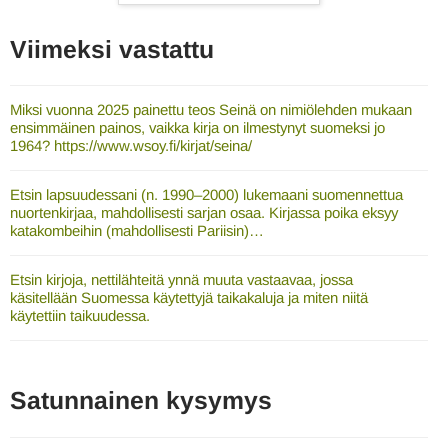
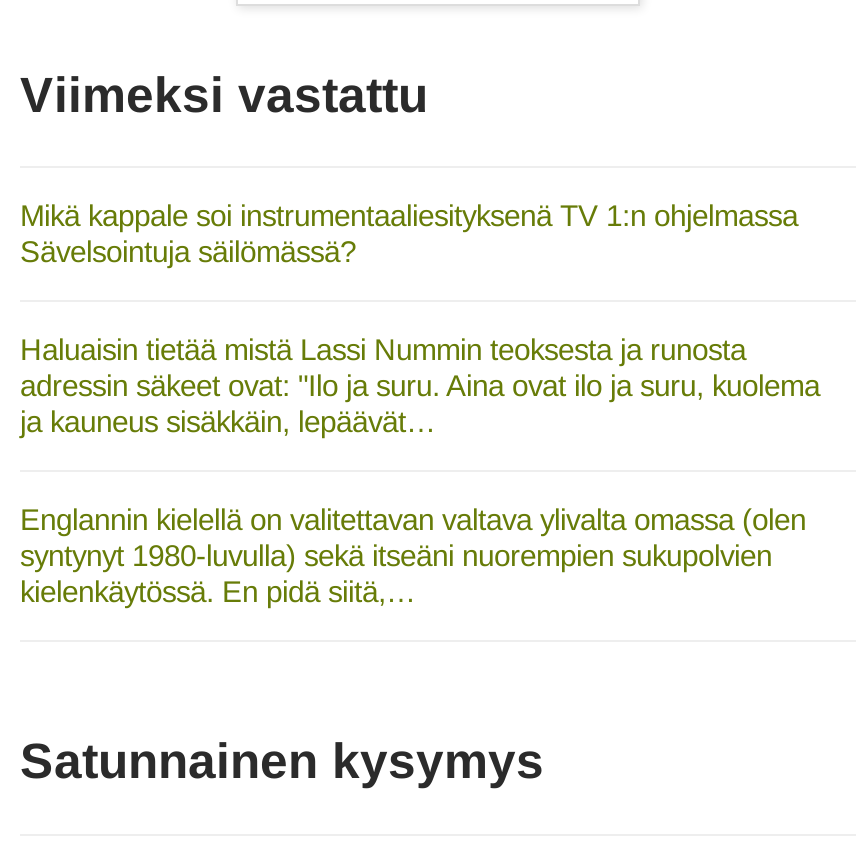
- Miksi vuonna 2025 painettu teos Seinä on nimiölehden mukaan
- ensimmäinen painos, vaikka kirja on ilmestynyt suomeksi jo
- 1964? https://www.wsoy.fi/kirjat/seina/
+ Mikä kappale soi instrumentaaliesityksenä TV 1:n ohjelmassa
+ Sävelsointuja säilömässä?

- Etsin lapsuudessani (n. 1990–2000) lukemaani suomennettua
- nuortenkirjaa, mahdollisesti sarjan osaa. Kirjassa poika eksyy
- katakombeihin (mahdollisesti Pariisin)…
+ Haluaisin tietää mistä Lassi Nummin teoksesta ja runosta
+ adressin säkeet ovat: "Ilo ja suru. Aina ovat ilo ja suru, kuolema
+ ja kauneus sisäkkäin, lepäävät…

- Etsin kirjoja, nettilähteitä ynnä muuta vastaavaa, jossa
- käsitellään Suomessa käytettyjä taikakaluja ja miten niitä
- käytettiin taikuudessa.
+ Englannin kielellä on valitettavan valtava ylivalta omassa (olen
+ syntynyt 1980-luvulla) sekä itseäni nuorempien sukupolvien
+ kielenkäytössä. En pidä siitä,…
